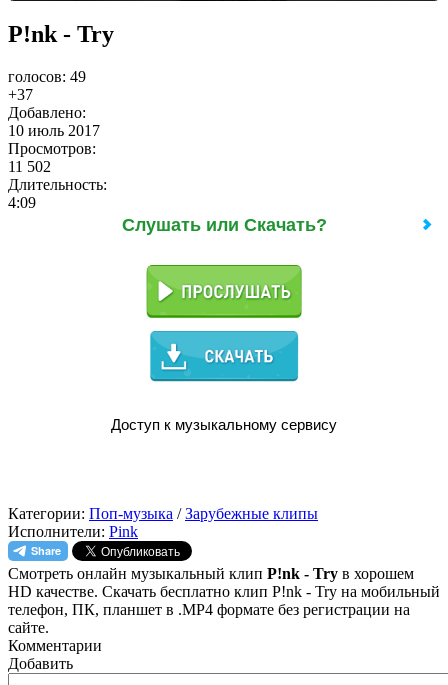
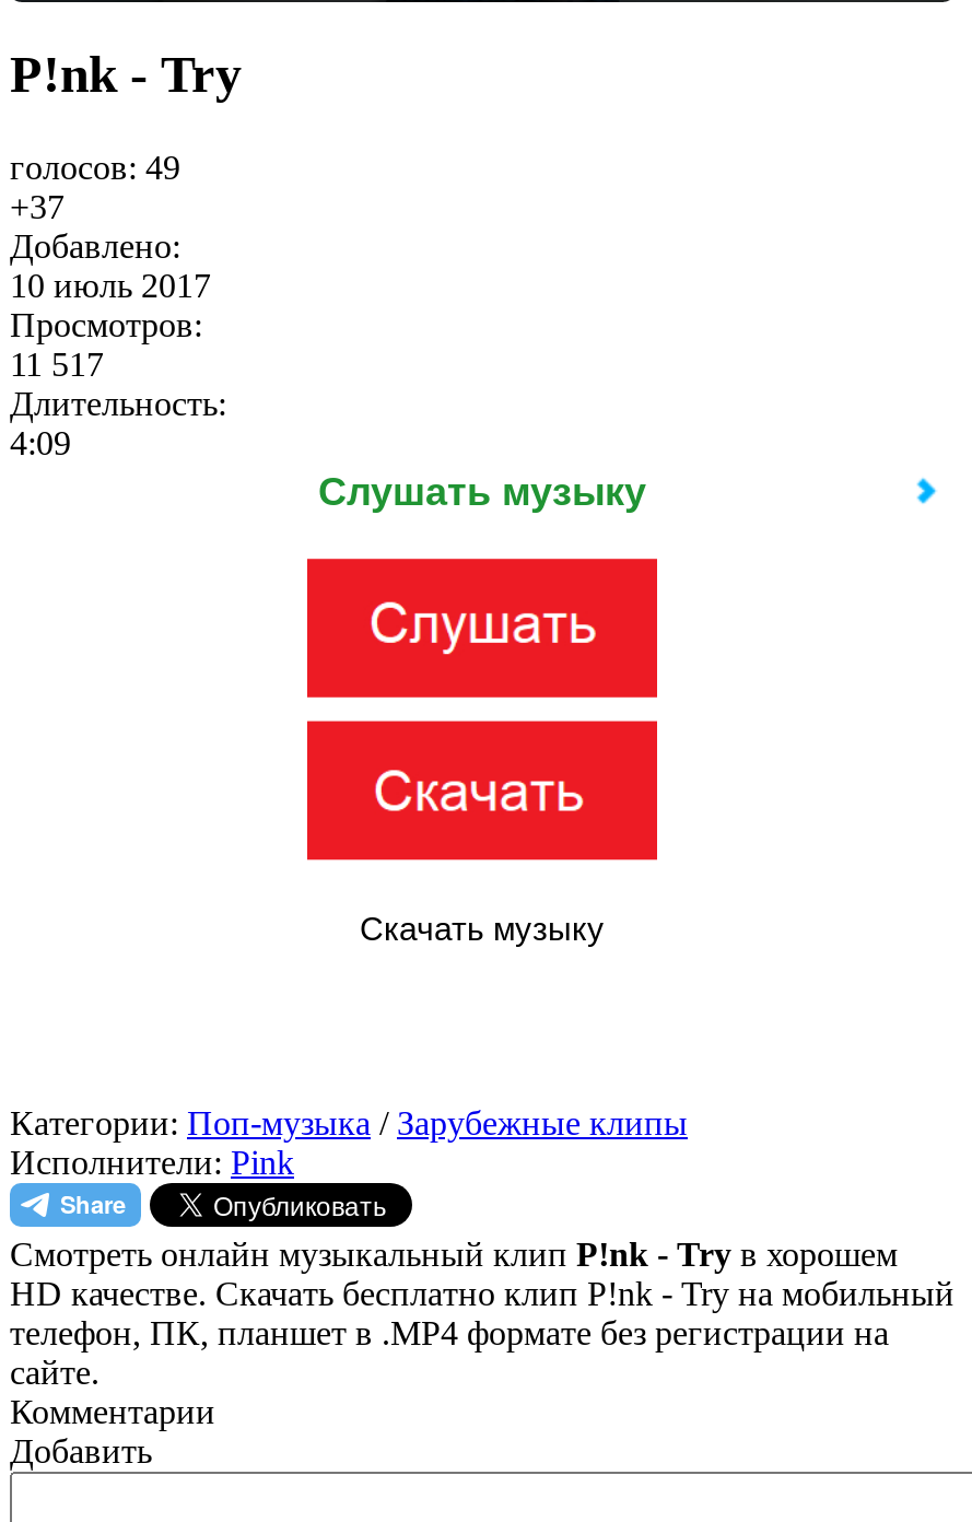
- 11 502
+ 11 517

- Слушать или Скачать?
+ Слушать музыку

- [image]
+ [image]

- [image]
- Доступ к музыкальному сервису
+ [image]
+ Скачать музыку
